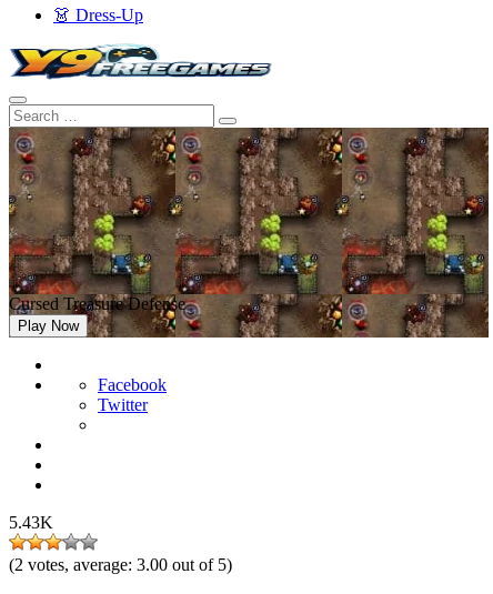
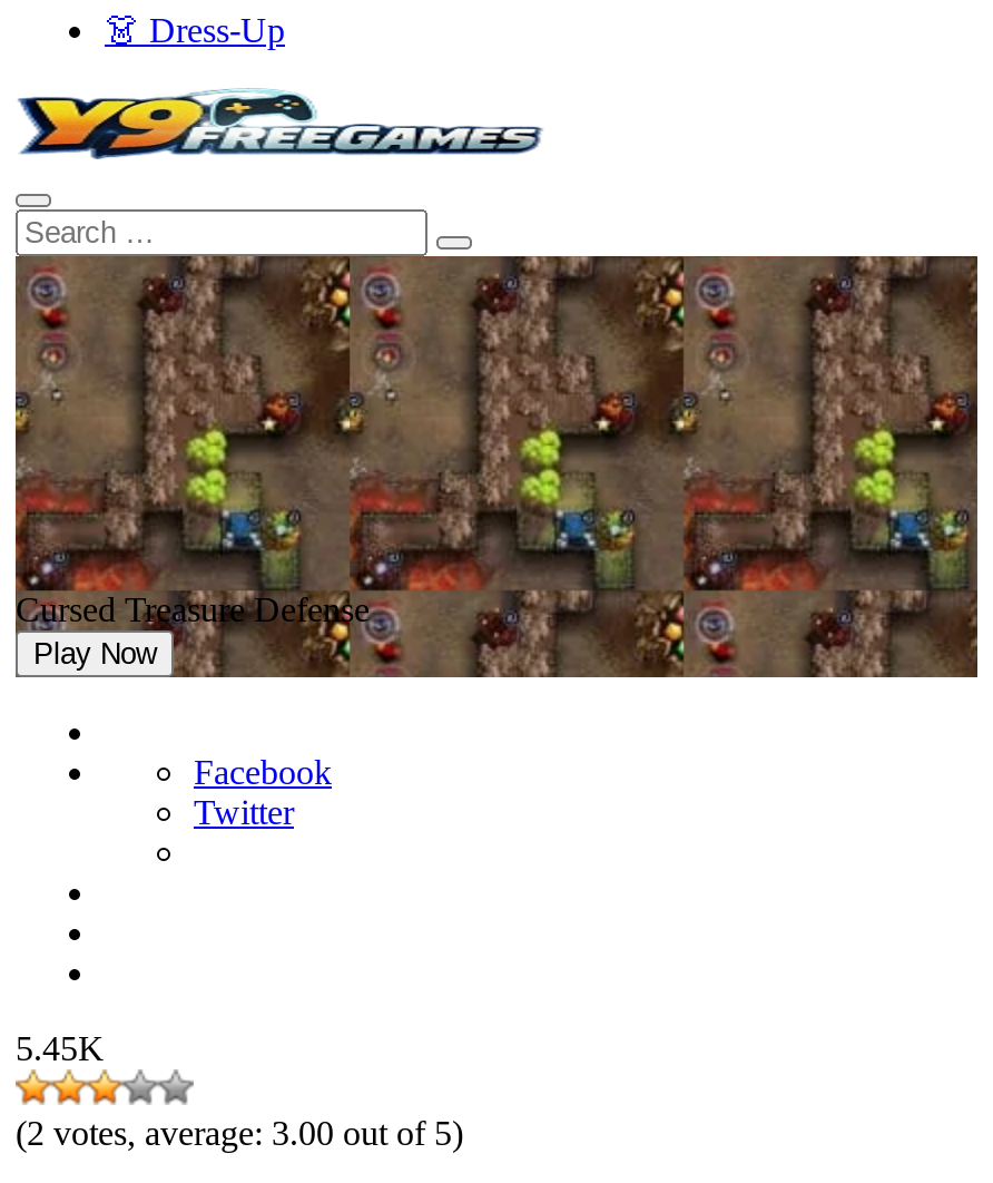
- 5.43K
+ 5.45K
